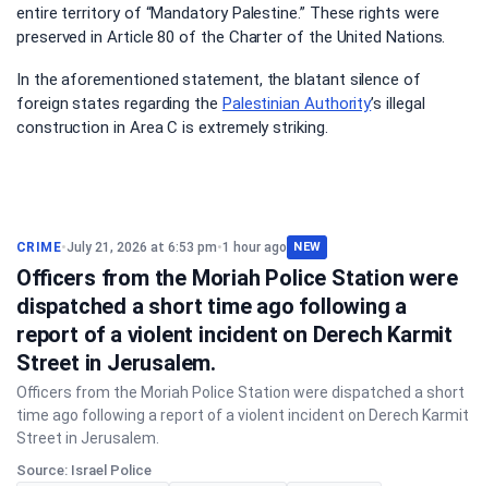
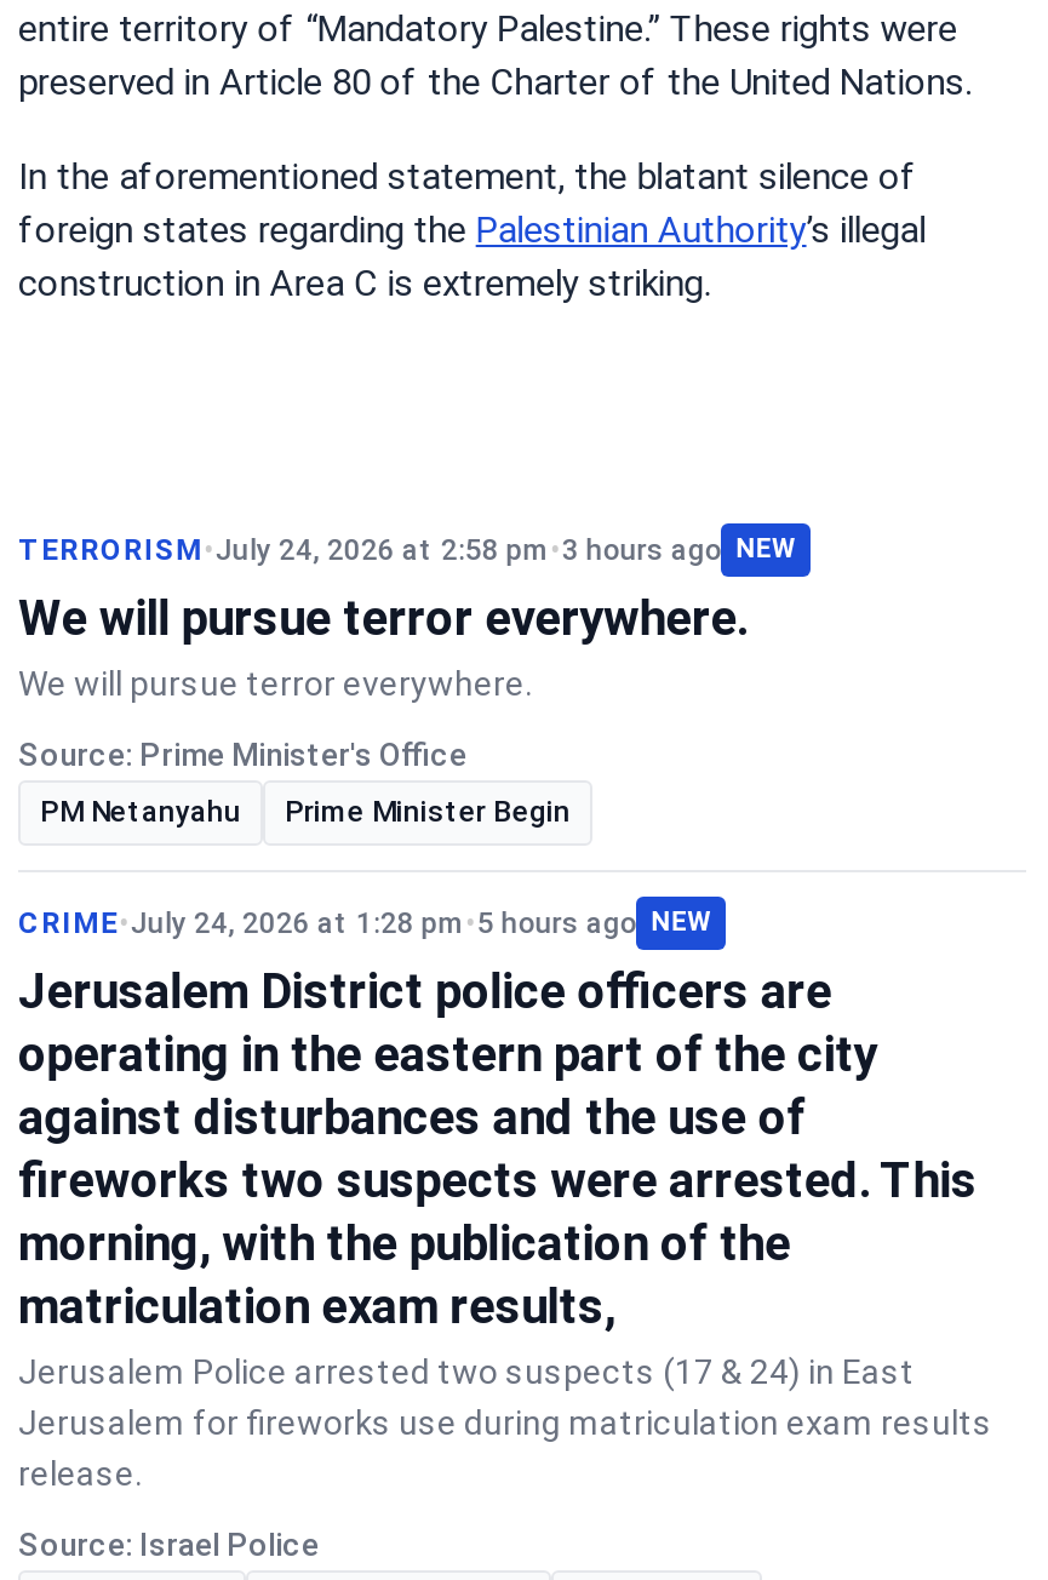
- CRIME • July 21, 2026 at 6:53 pm • 1 hour ago NEW
- Officers from the Moriah Police Station were
- dispatched a short time ago following a
- report of a violent incident on Derech Karmit
- Street in Jerusalem.
- Officers from the Moriah Police Station were dispatched a short
- time ago following a report of a violent incident on Derech Karmit
- Street in Jerusalem.
+ TERRORISM • July 24, 2026 at 2:58 pm • 3 hours ago NEW
+ We will pursue terror everywhere.
+ We will pursue terror everywhere.
+ Source: Prime Minister's Office
+ PM Netanyahu
+ Prime Minister Begin
+ CRIME • July 24, 2026 at 1:28 pm • 5 hours ago NEW
+ Jerusalem District police officers are
+ operating in the eastern part of the city
+ against disturbances and the use of
+ fireworks two suspects were arrested. This
+ morning, with the publication of the
+ matriculation exam results,
+ Jerusalem Police arrested two suspects (17 & 24) in East
+ Jerusalem for fireworks use during matriculation exam results
+ release.
